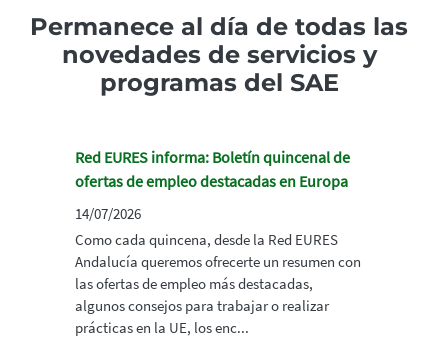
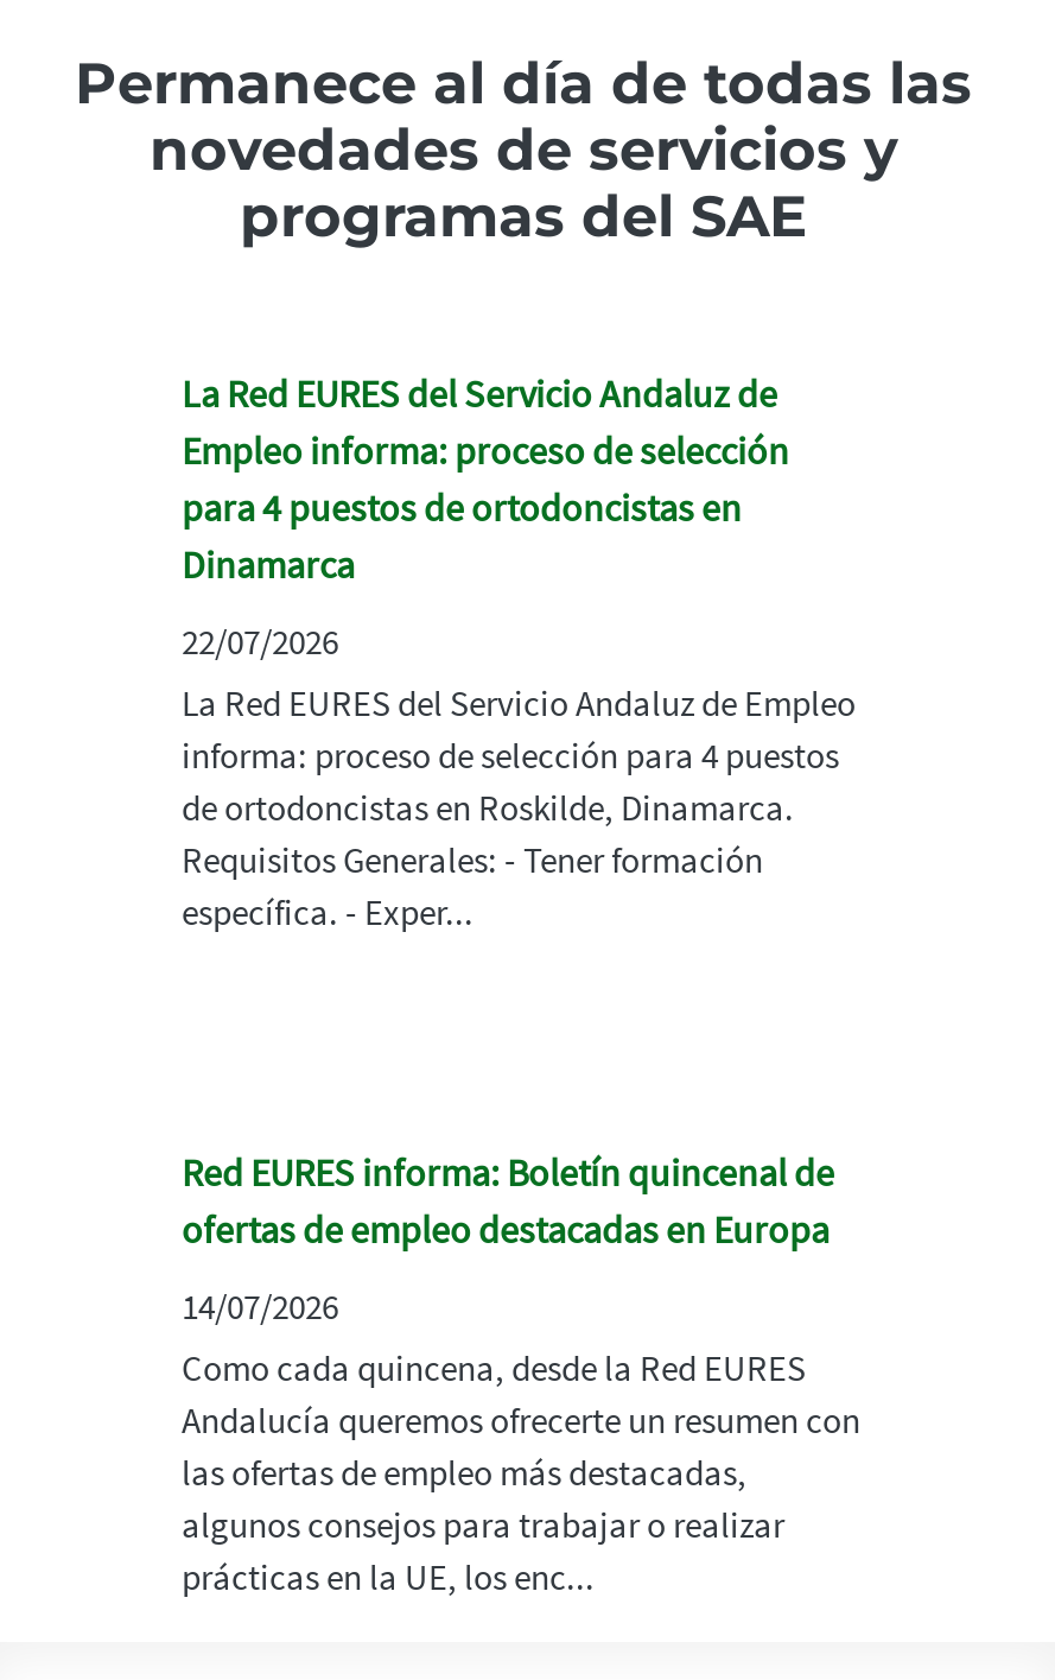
+ La Red EURES del Servicio Andaluz de
+ Empleo informa: proceso de selección
+ para 4 puestos de ortodoncistas en
+ Dinamarca
+ 22/07/2026
+ La Red EURES del Servicio Andaluz de Empleo
+ informa: proceso de selección para 4 puestos
+ de ortodoncistas en Roskilde, Dinamarca.
+ Requisitos Generales: - Tener formación
+ específica. - Exper...
